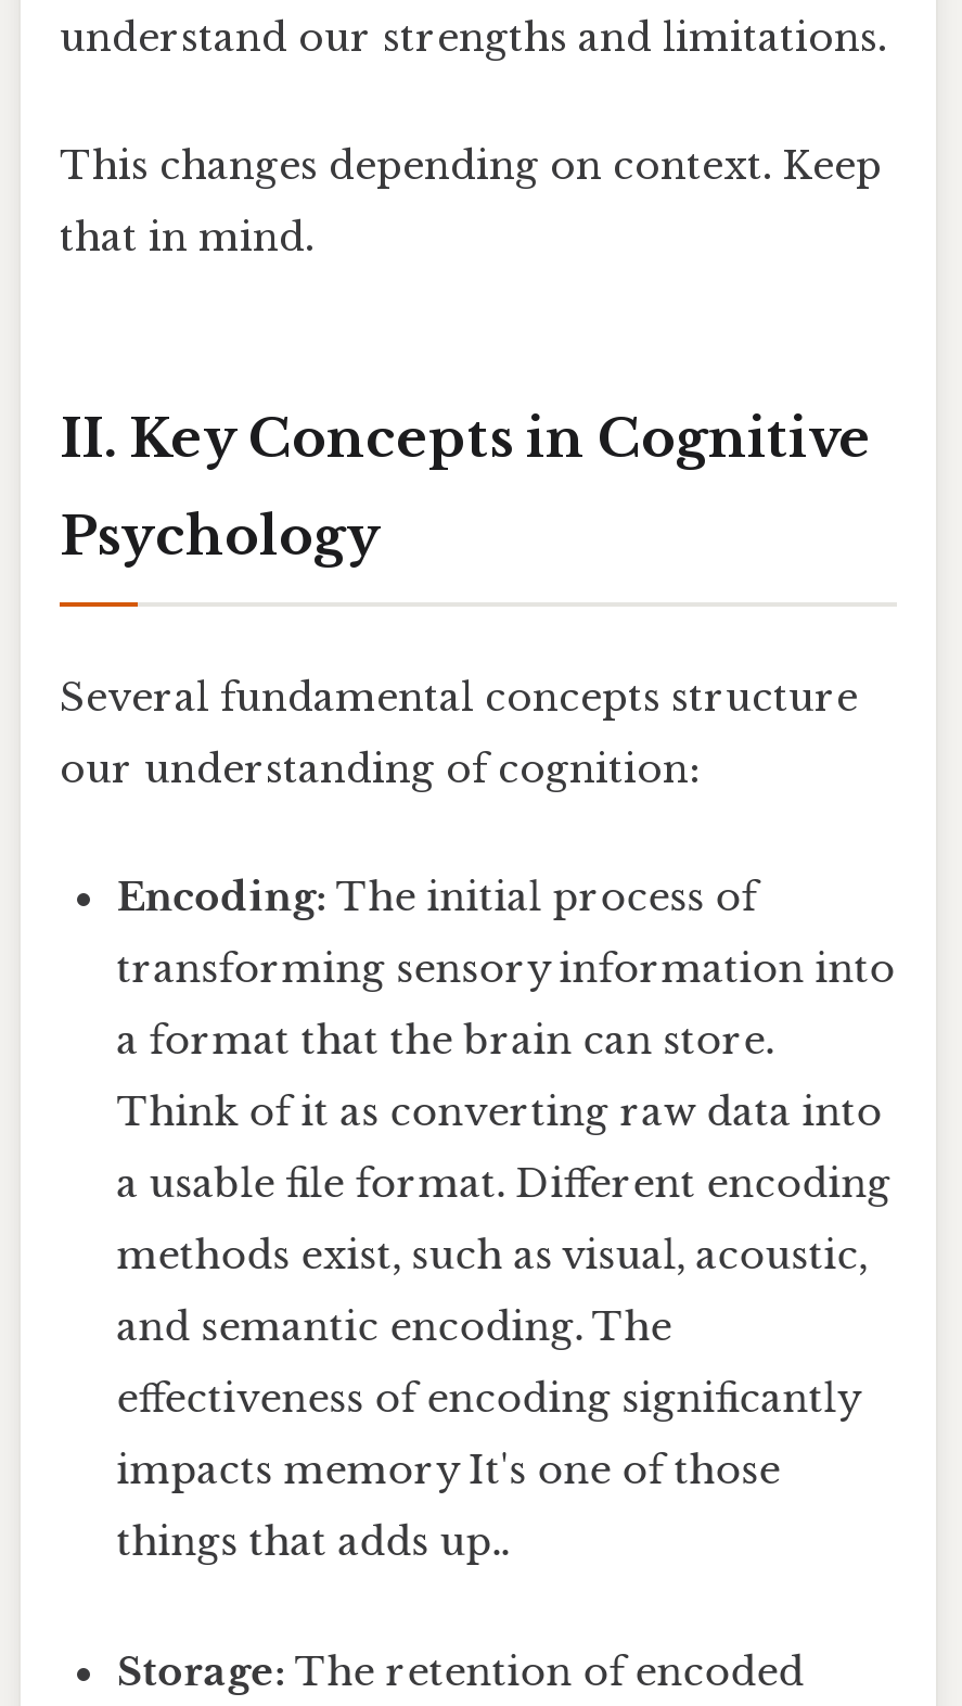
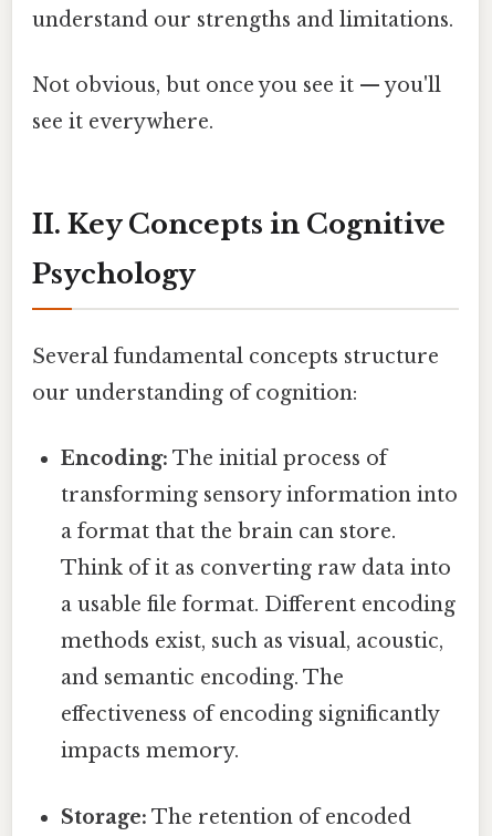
- This changes depending on context. Keep
+ Not obvious, but once you see it — you'll

- that in mind.
+ see it everywhere.

- impacts memory It's one of those
- things that adds up..
+ impacts memory.
